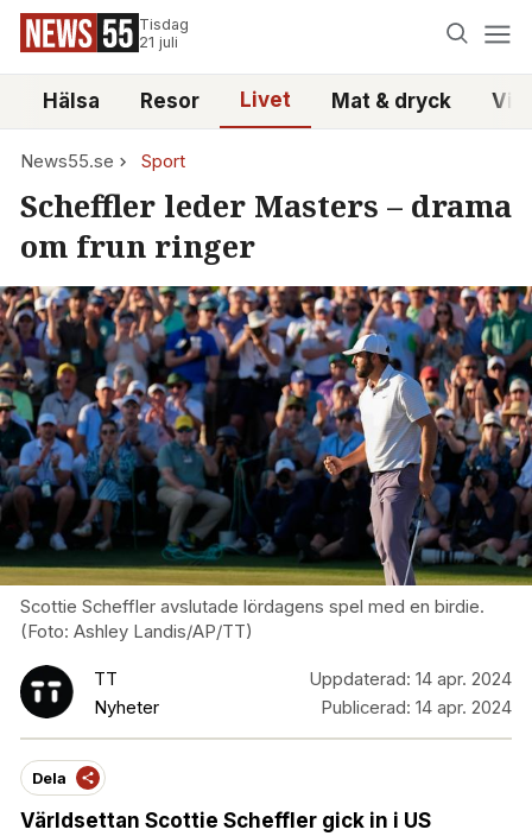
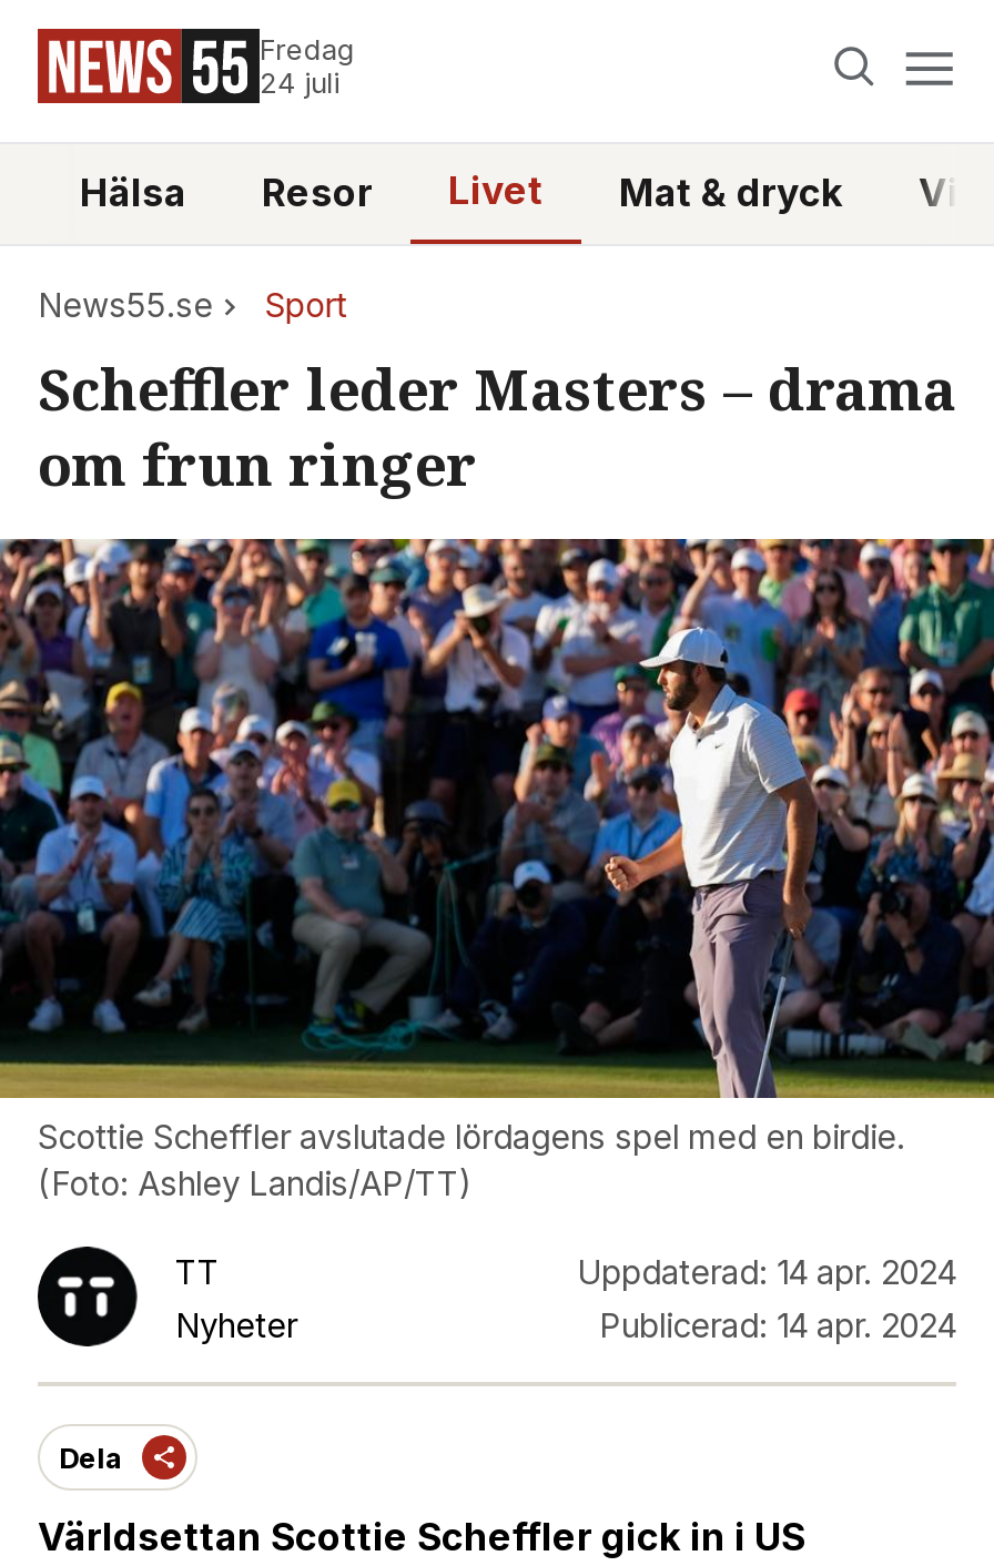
- Tisdag
- 21 juli
+ Fredag
+ 24 juli
